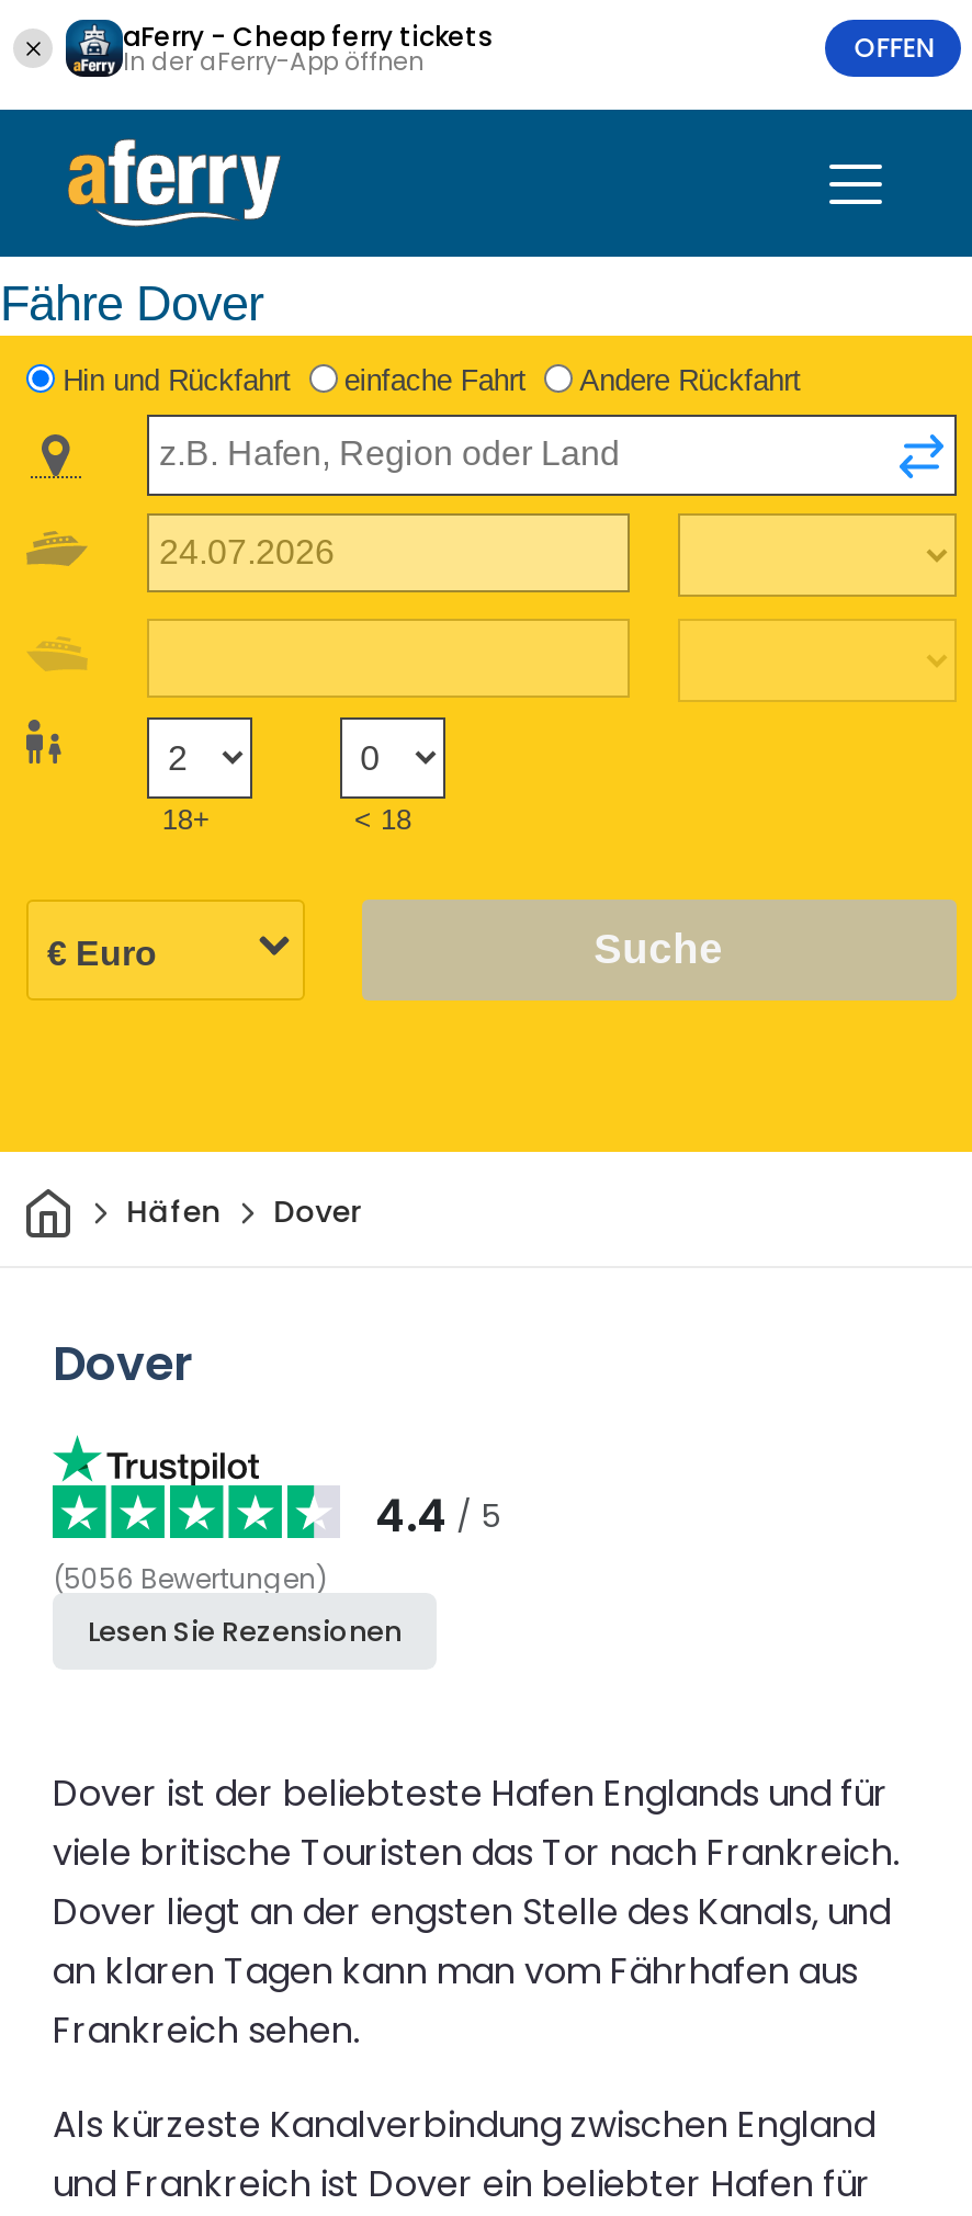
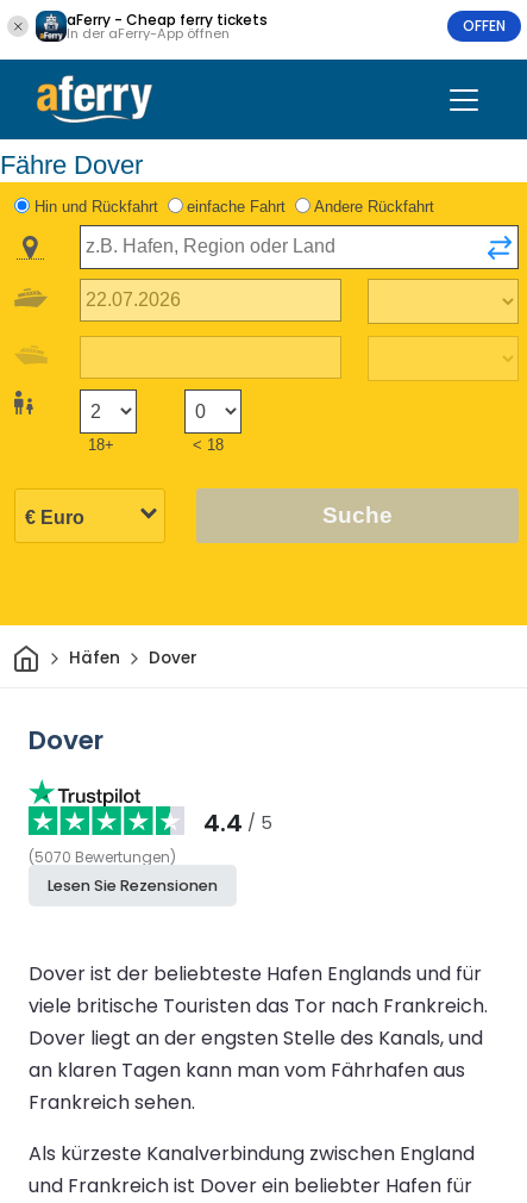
- (5056 Bewertungen)
+ (5070 Bewertungen)
